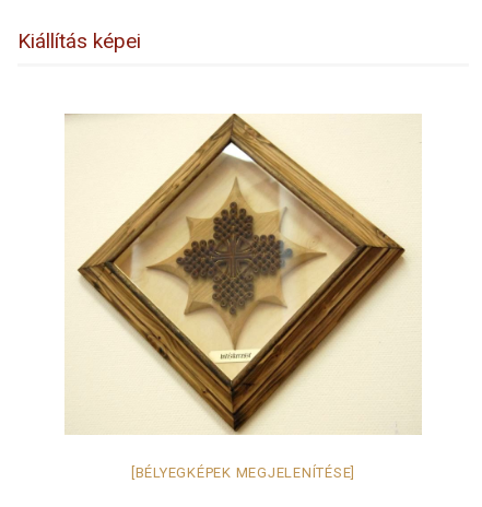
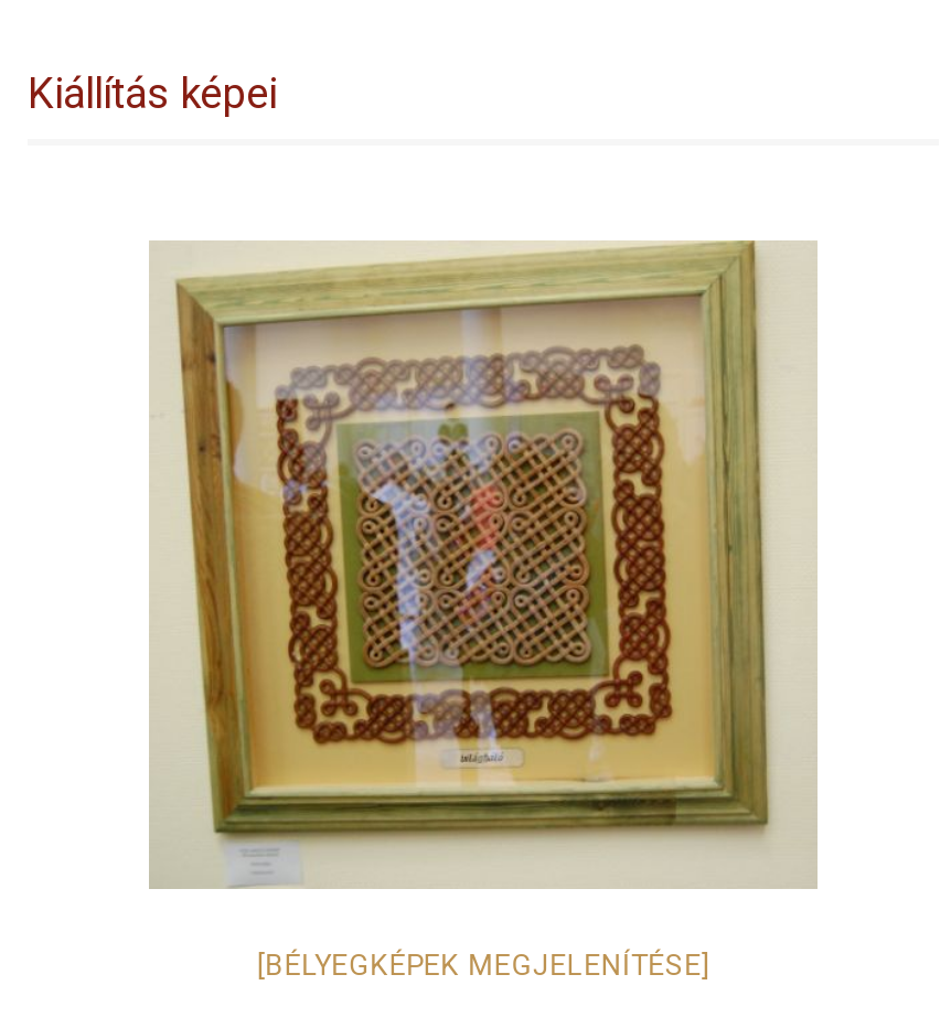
- [image]
+ [image]
